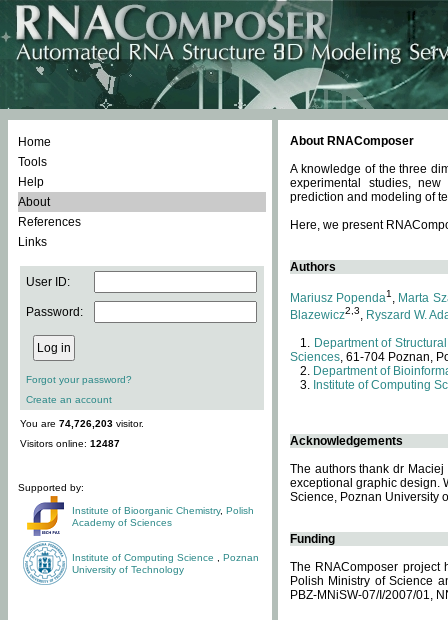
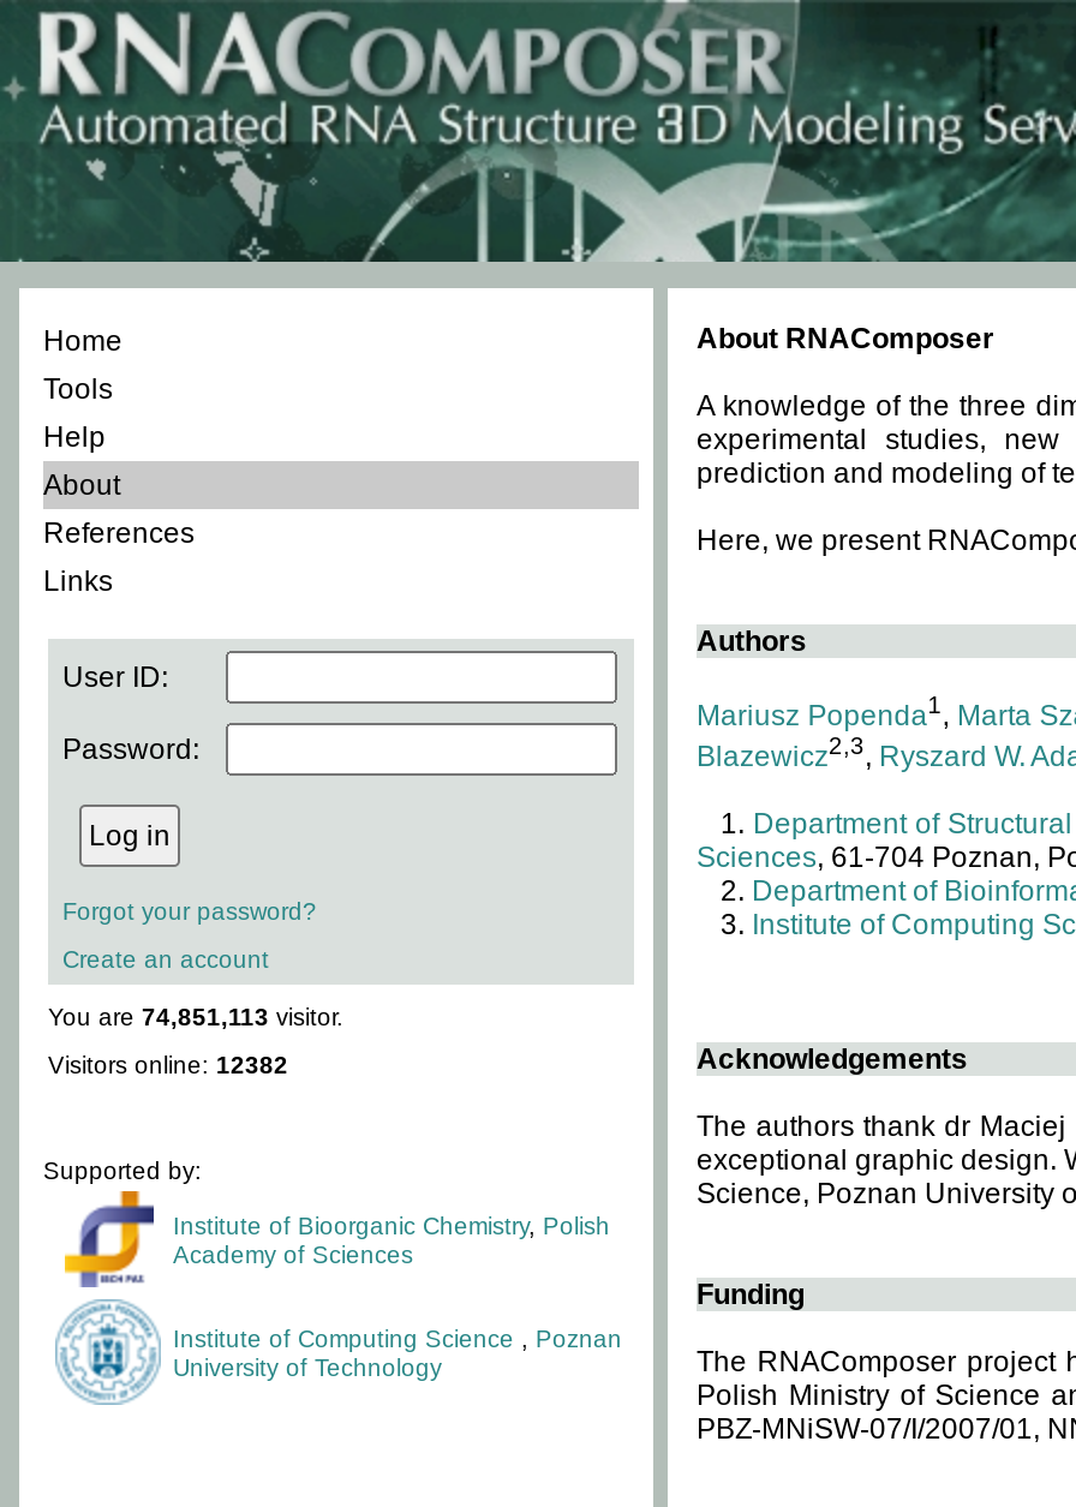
- You are 74,726,203 visitor.
+ You are 74,851,113 visitor.

- Visitors online: 12487
+ Visitors online: 12382
